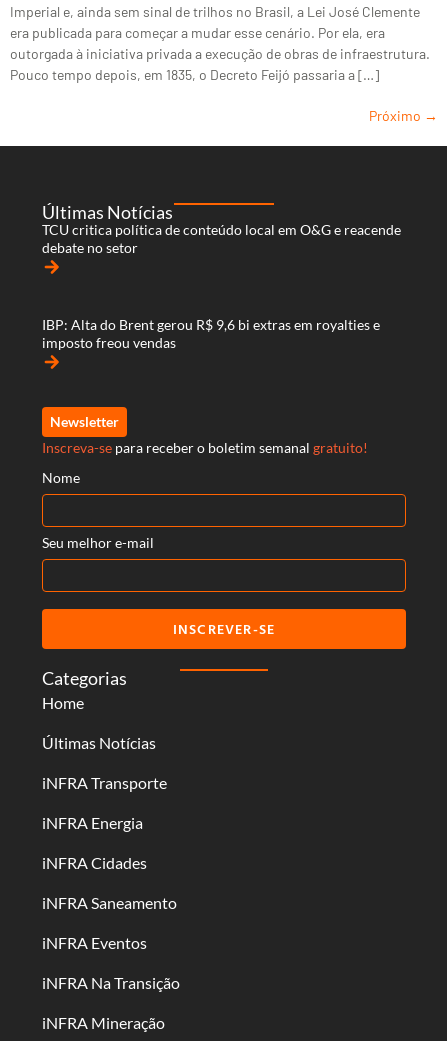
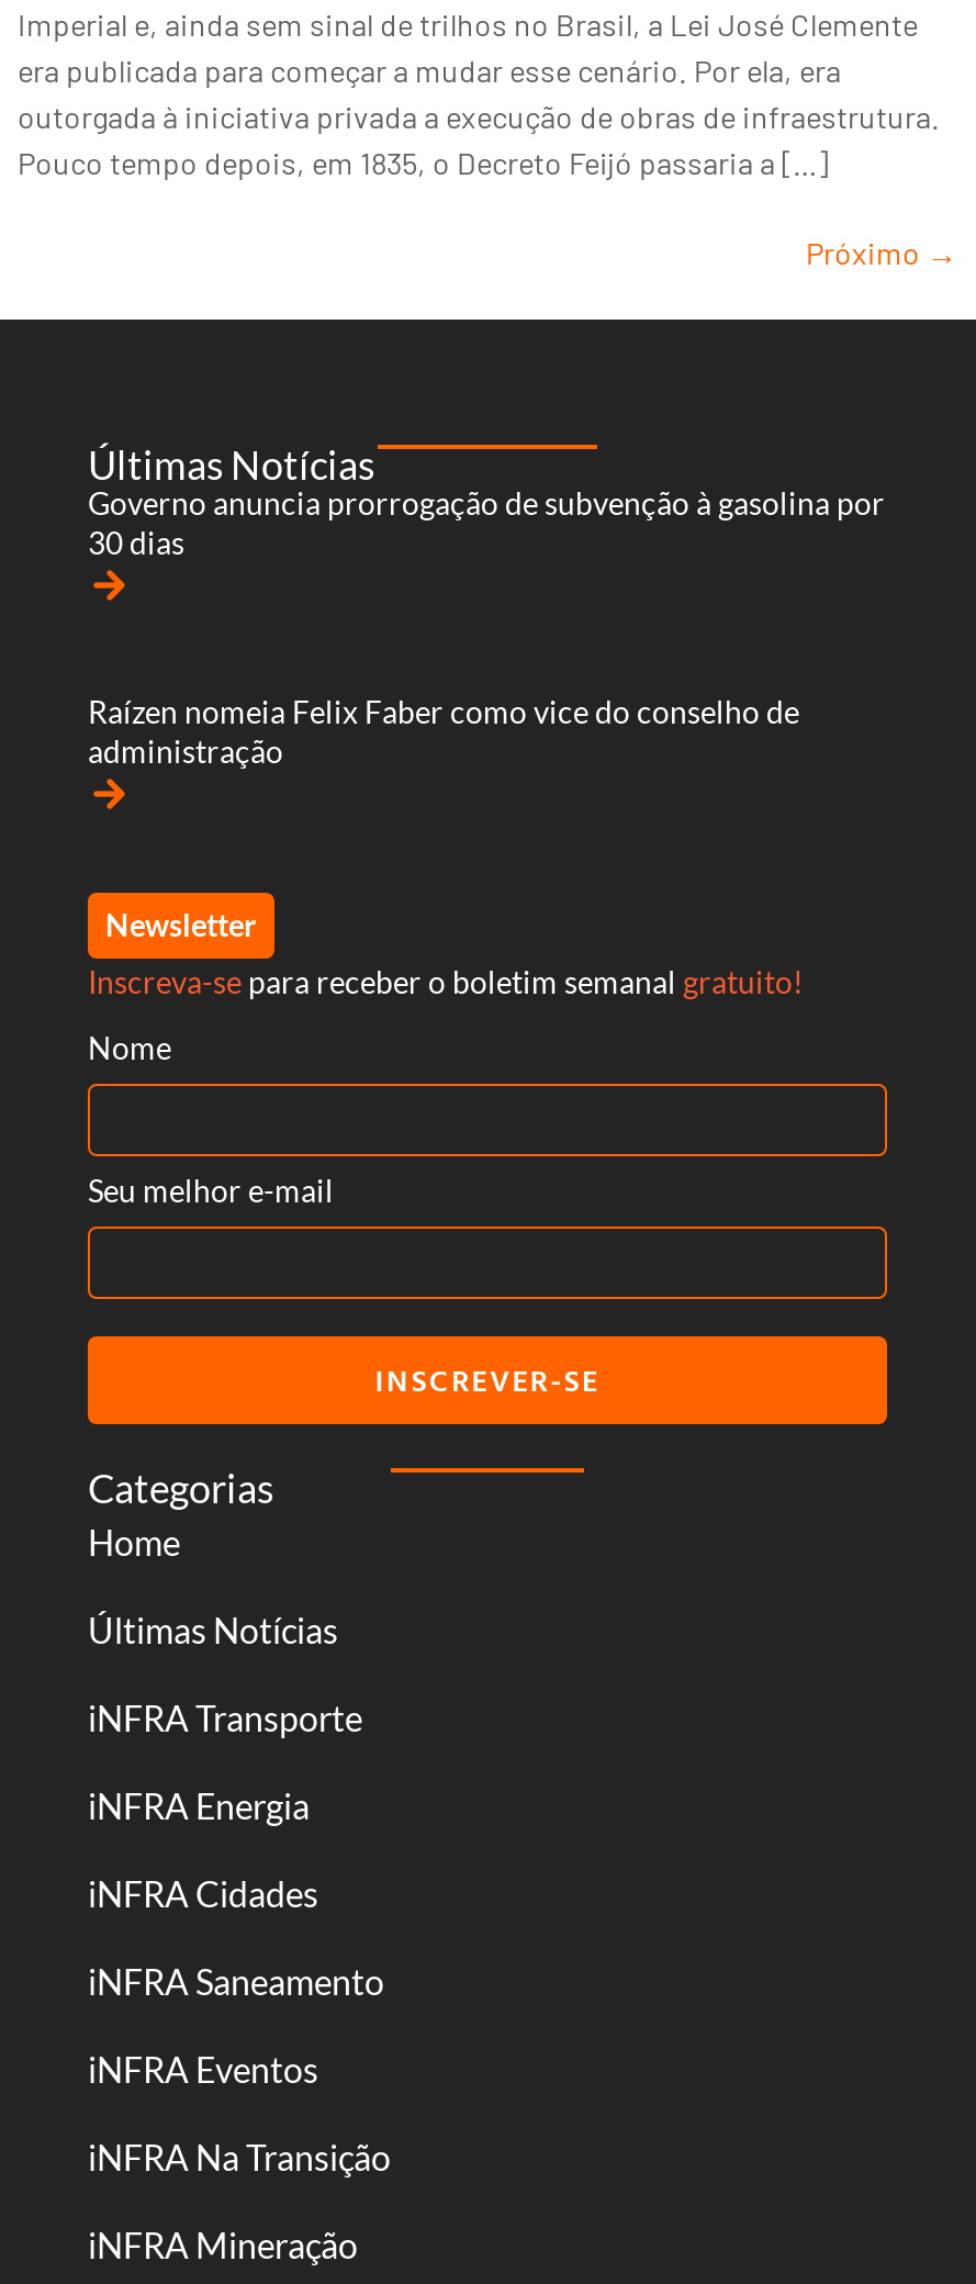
- TCU critica política de conteúdo local em O&G e reacende
- debate no setor
+ Governo anuncia prorrogação de subvenção à gasolina por
+ 30 dias

- IBP: Alta do Brent gerou R$ 9,6 bi extras em royalties e
- imposto freou vendas
+ Raízen nomeia Felix Faber como vice do conselho de
+ administração
